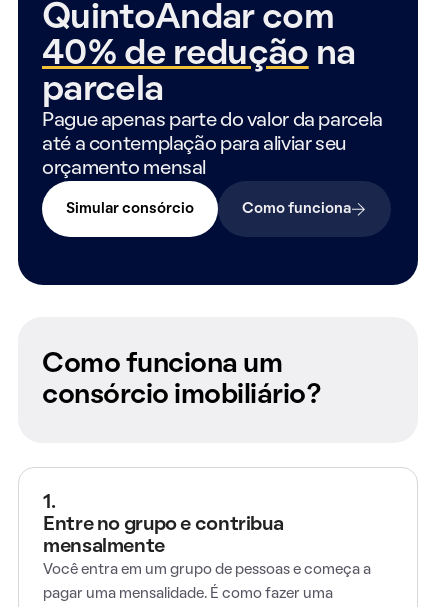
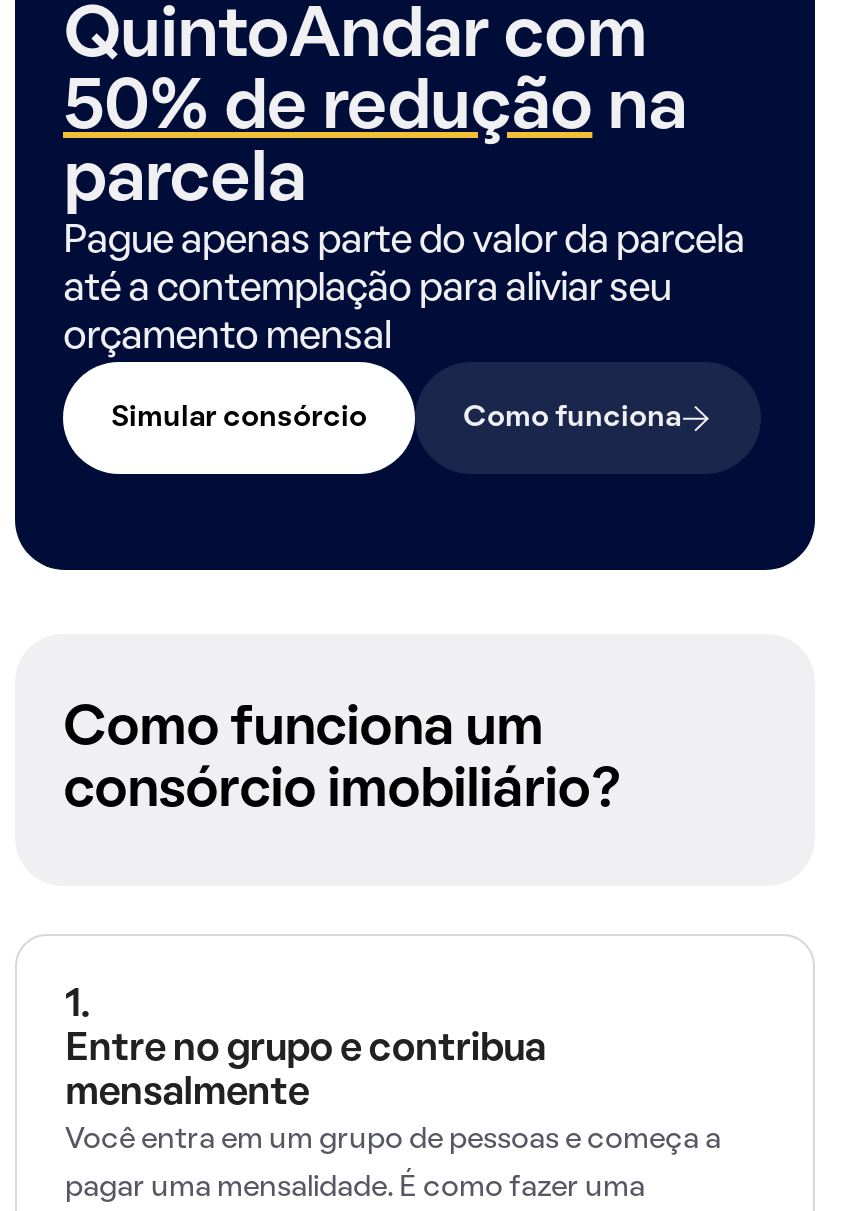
- 40% de redução na
+ 50% de redução na
